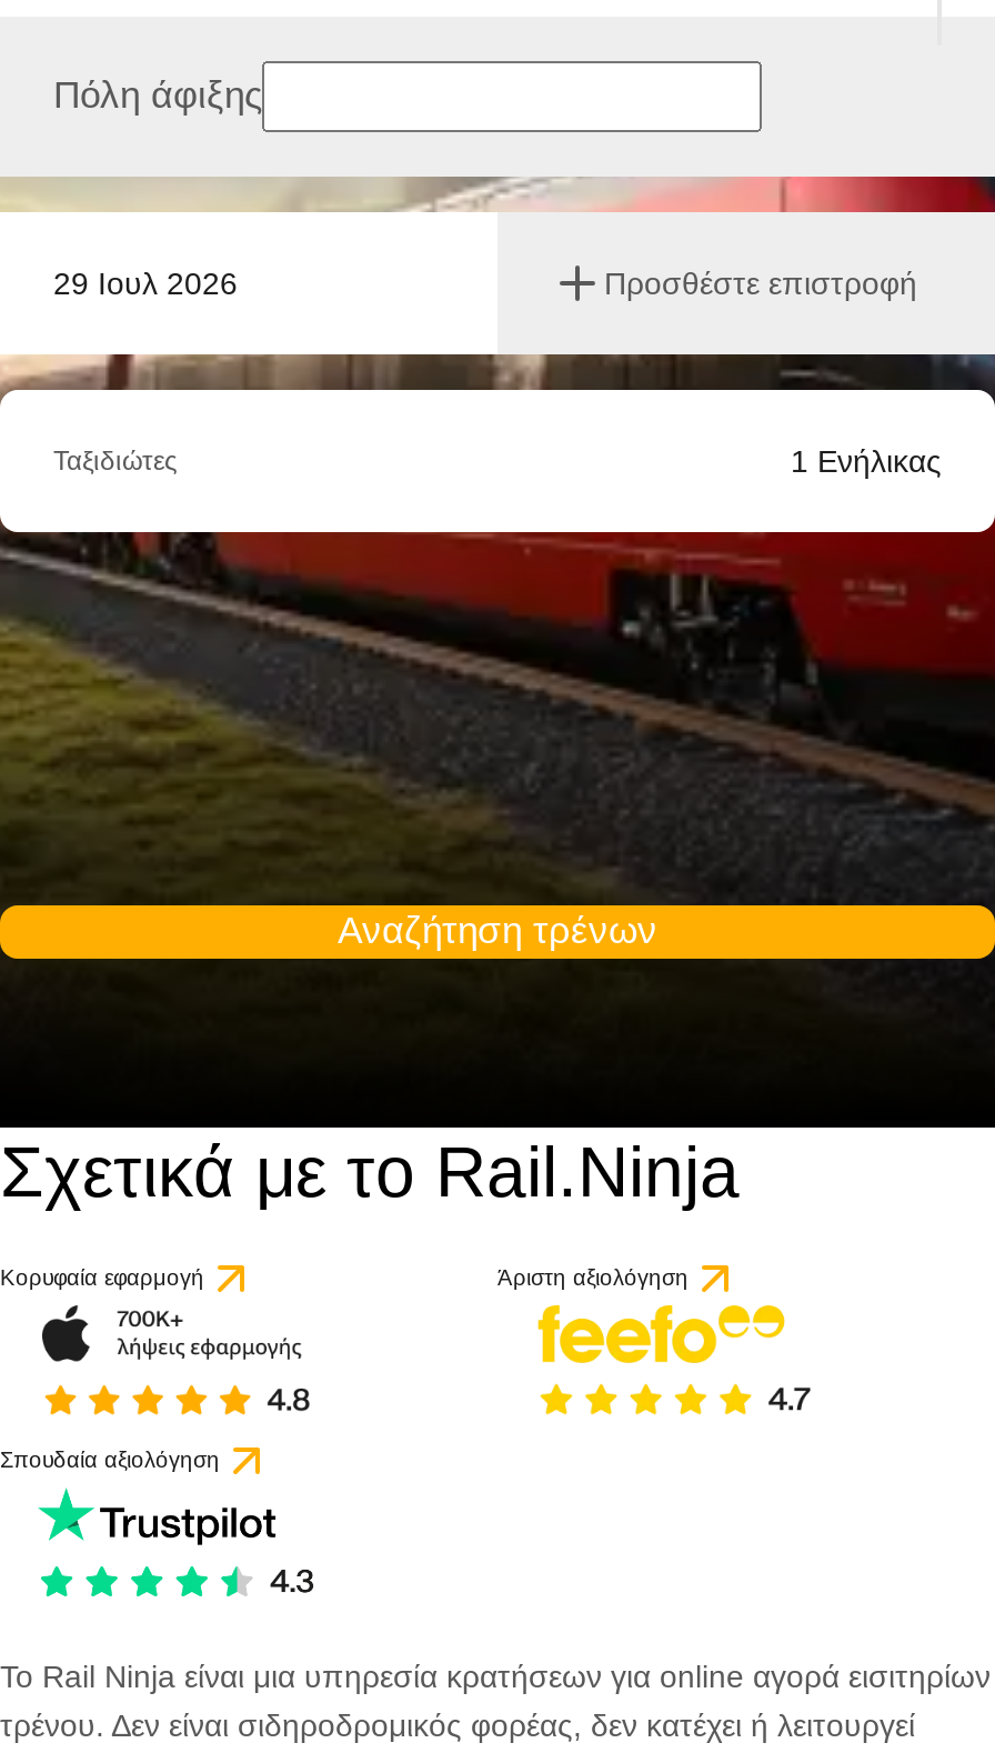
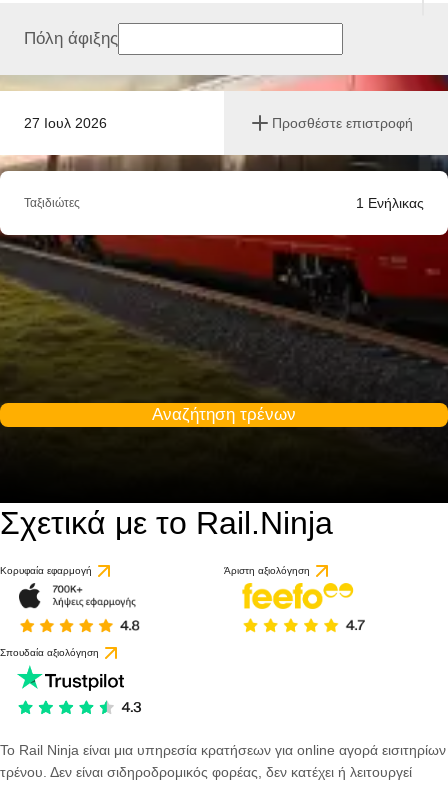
- 29 Ιουλ 2026
+ 27 Ιουλ 2026
